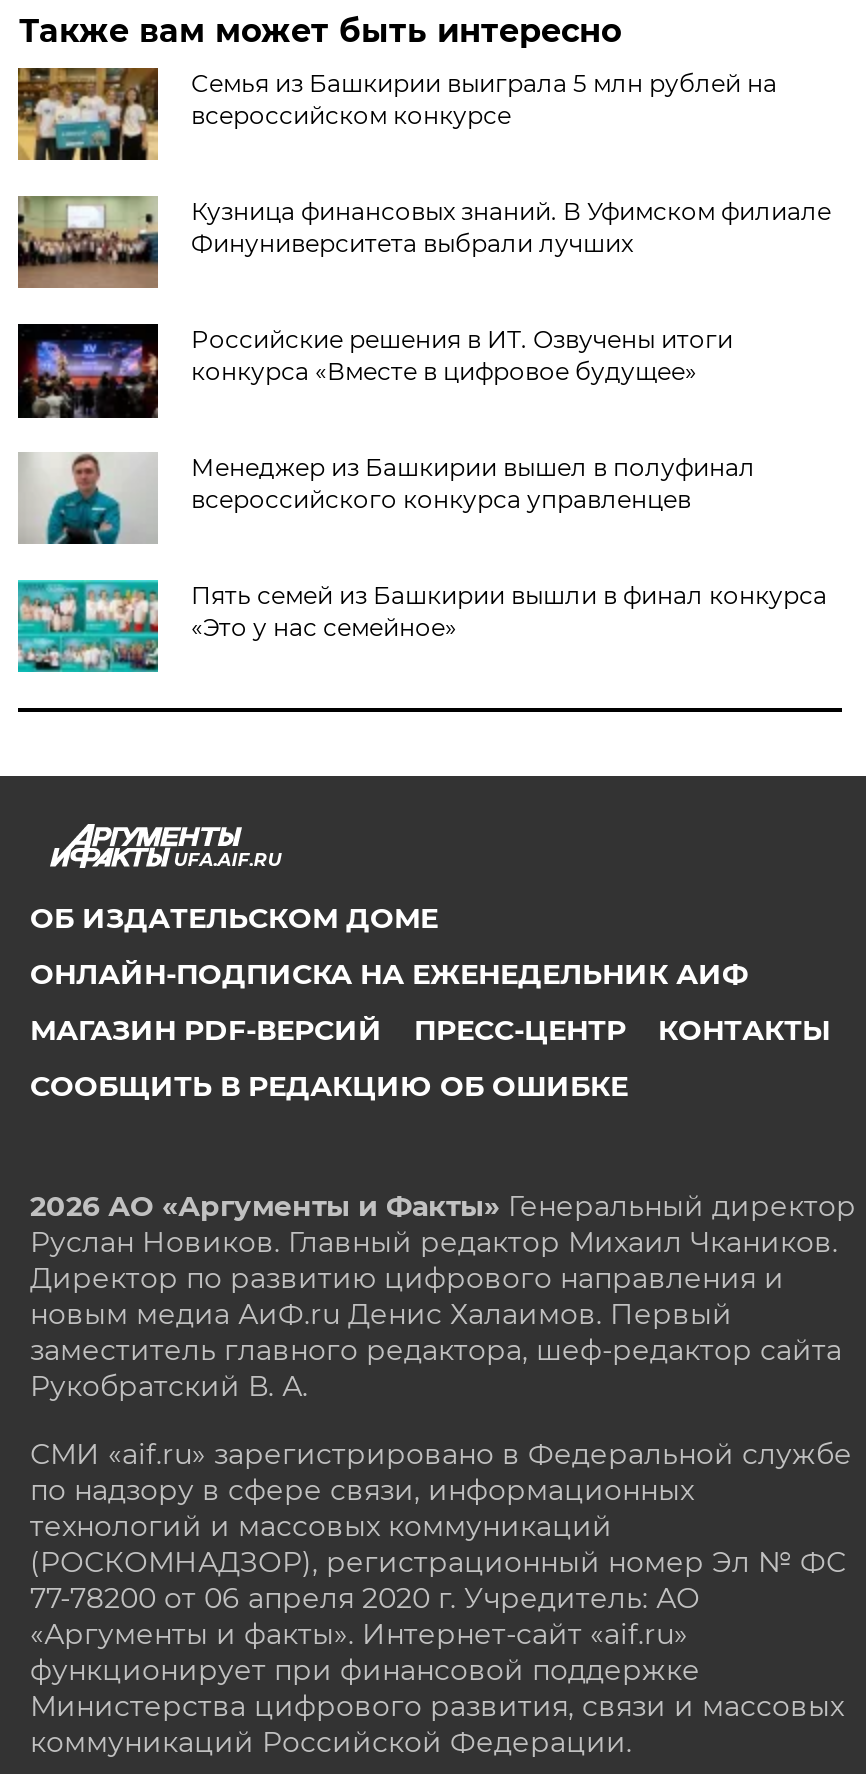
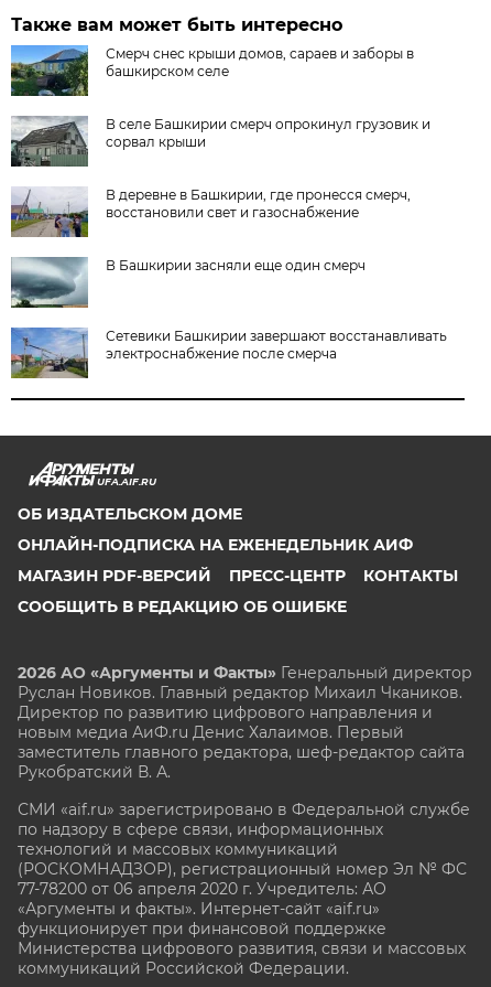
- [image]
- Семья из Башкирии выиграла 5 млн рублей на
- всероссийском конкурсе
+ [image]
+ Смерч снес крыши домов, сараев и заборы в
+ башкирском селе

- [image]
- Кузница финансовых знаний. В Уфимском филиале
- Финуниверситета выбрали лучших
+ [image]
+ В селе Башкирии смерч опрокинул грузовик и
+ сорвал крыши

- [image]
- Российские решения в ИТ. Озвучены итоги
- конкурса «Вместе в цифровое будущее»
+ [image]
+ В деревне в Башкирии, где пронесся смерч,
+ восстановили свет и газоснабжение

- [image]
- Менеджер из Башкирии вышел в полуфинал
- всероссийского конкурса управленцев
+ [image]
+ В Башкирии засняли еще один смерч

- [image]
- Пять семей из Башкирии вышли в финал конкурса
- «Это у нас семейное»
+ [image]
+ Сетевики Башкирии завершают восстанавливать
+ электроснабжение после смерча
